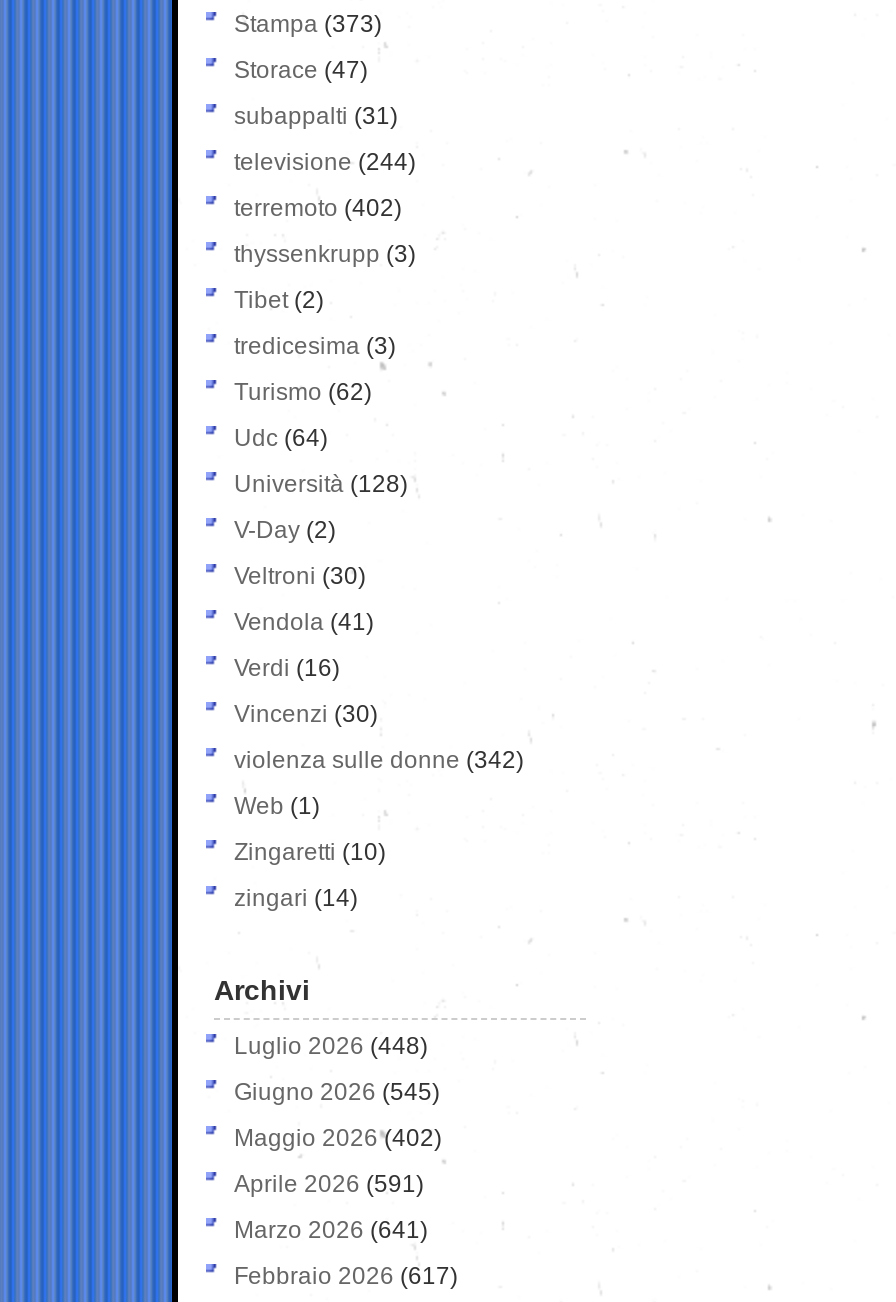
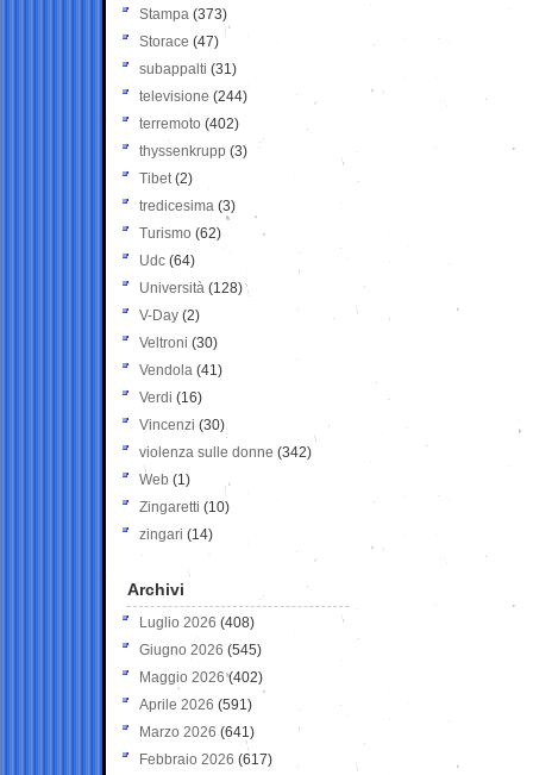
- Luglio 2026 (448)
+ Luglio 2026 (408)
